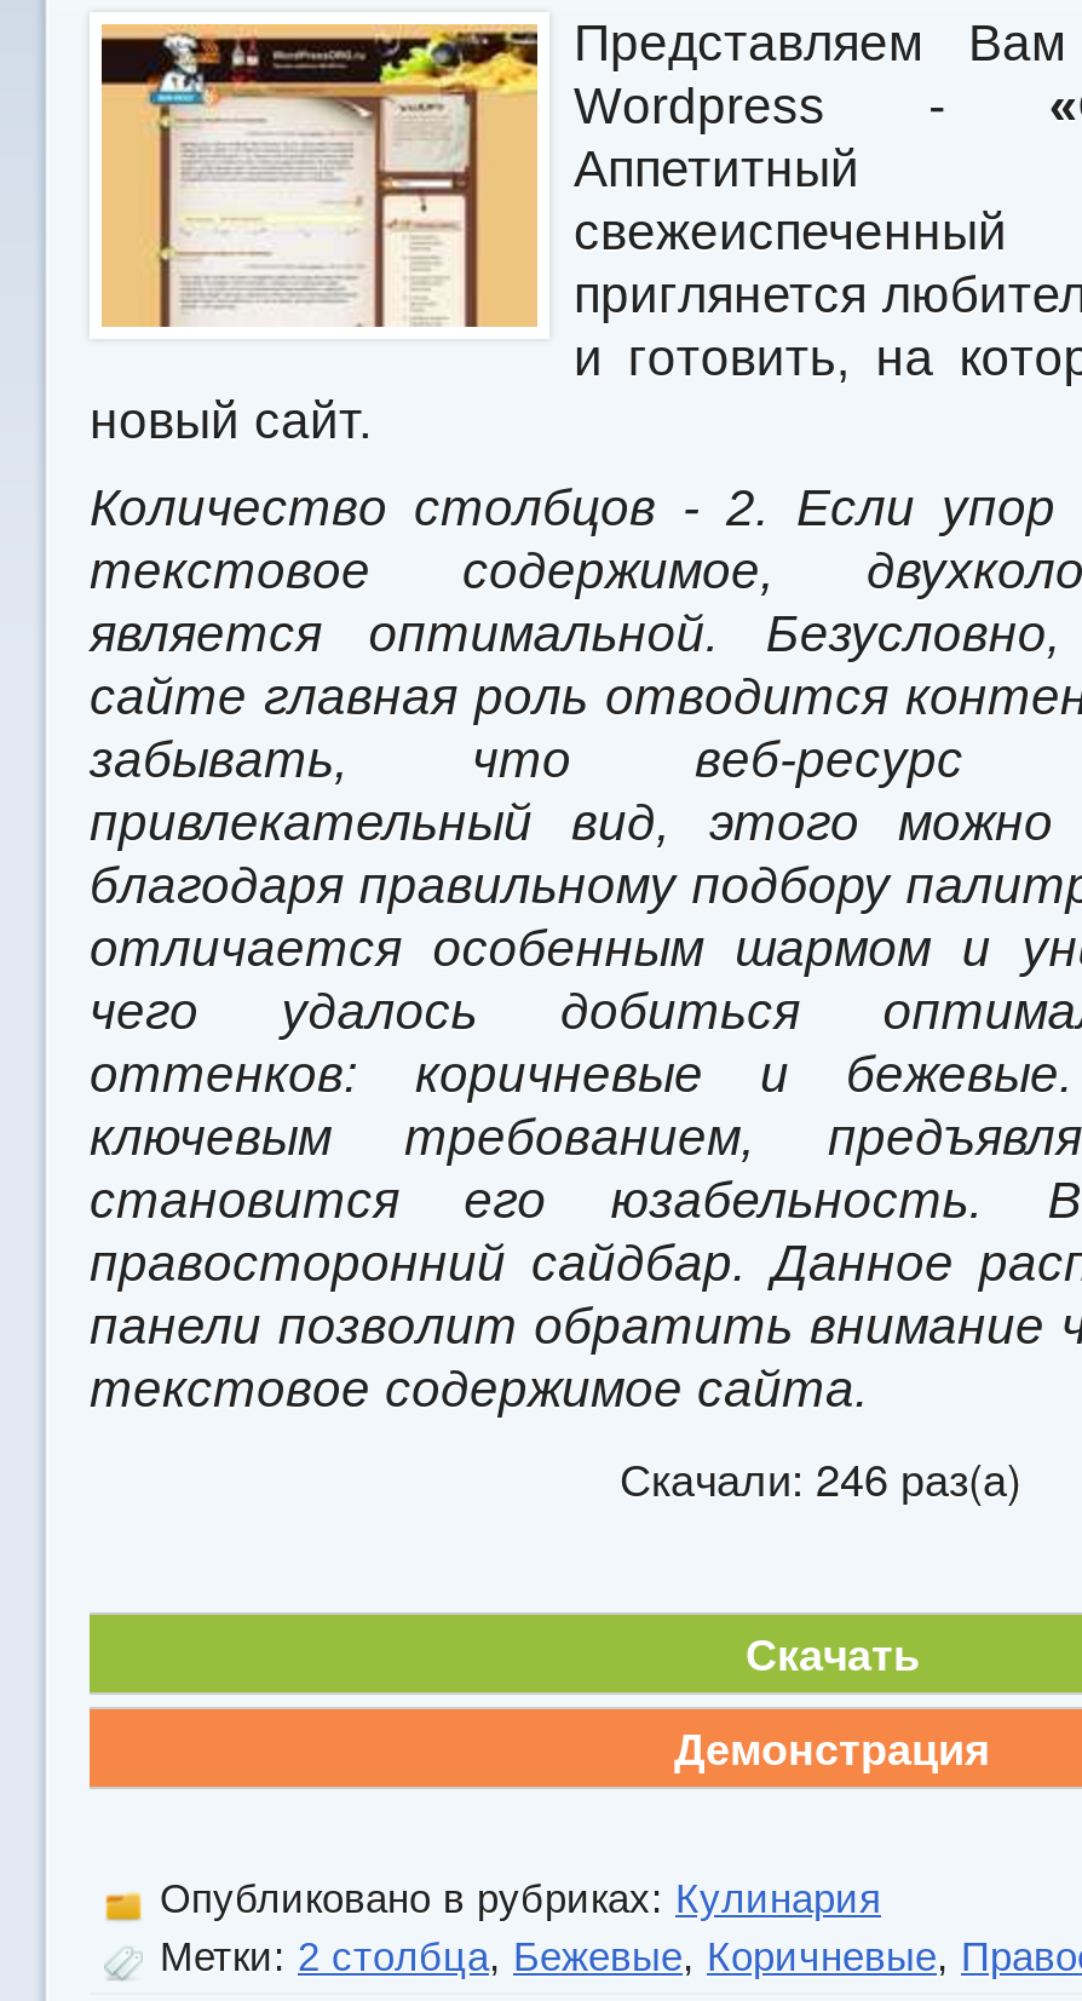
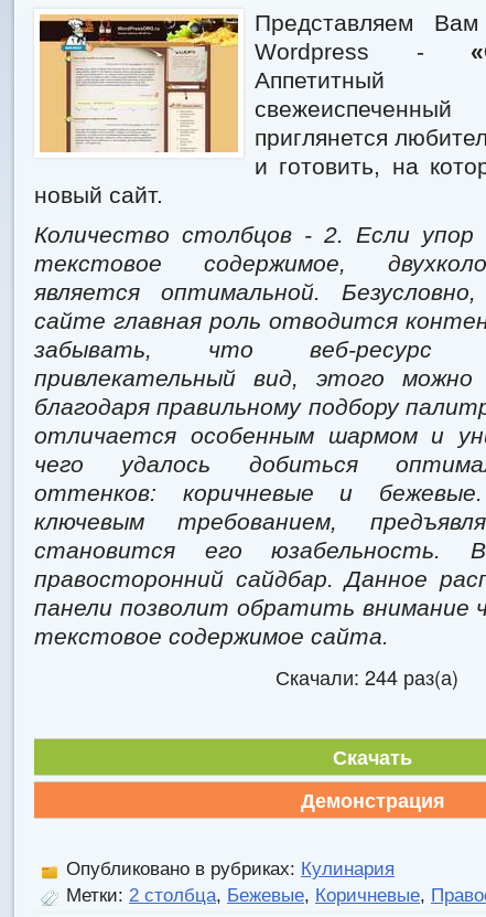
- Скачали: 246 раз(а)
+ Скачали: 244 раз(а)
